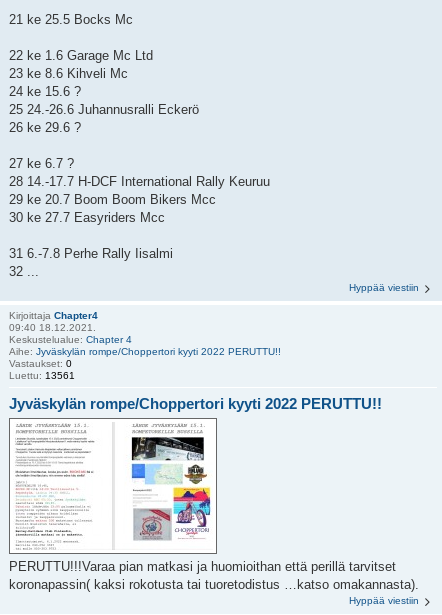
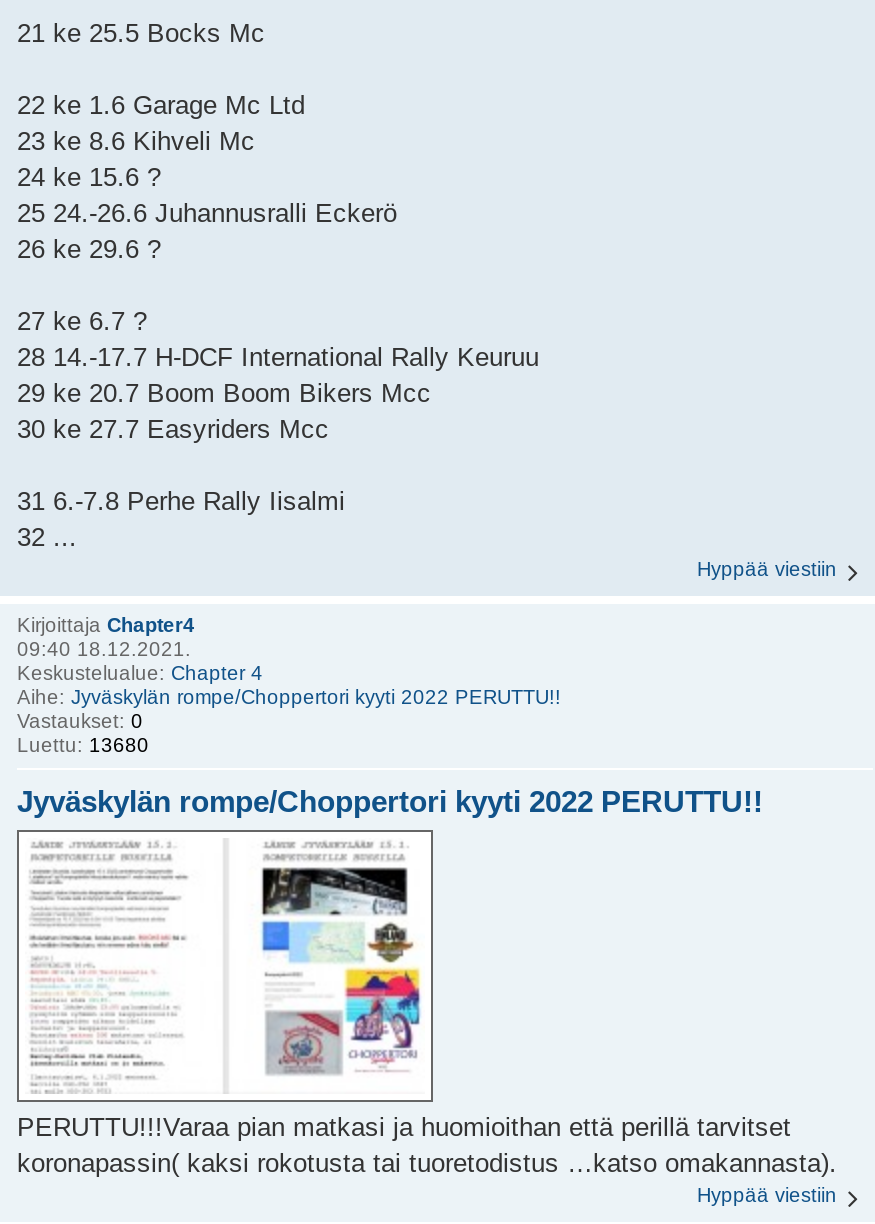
- Luettu: 13561
+ Luettu: 13680
